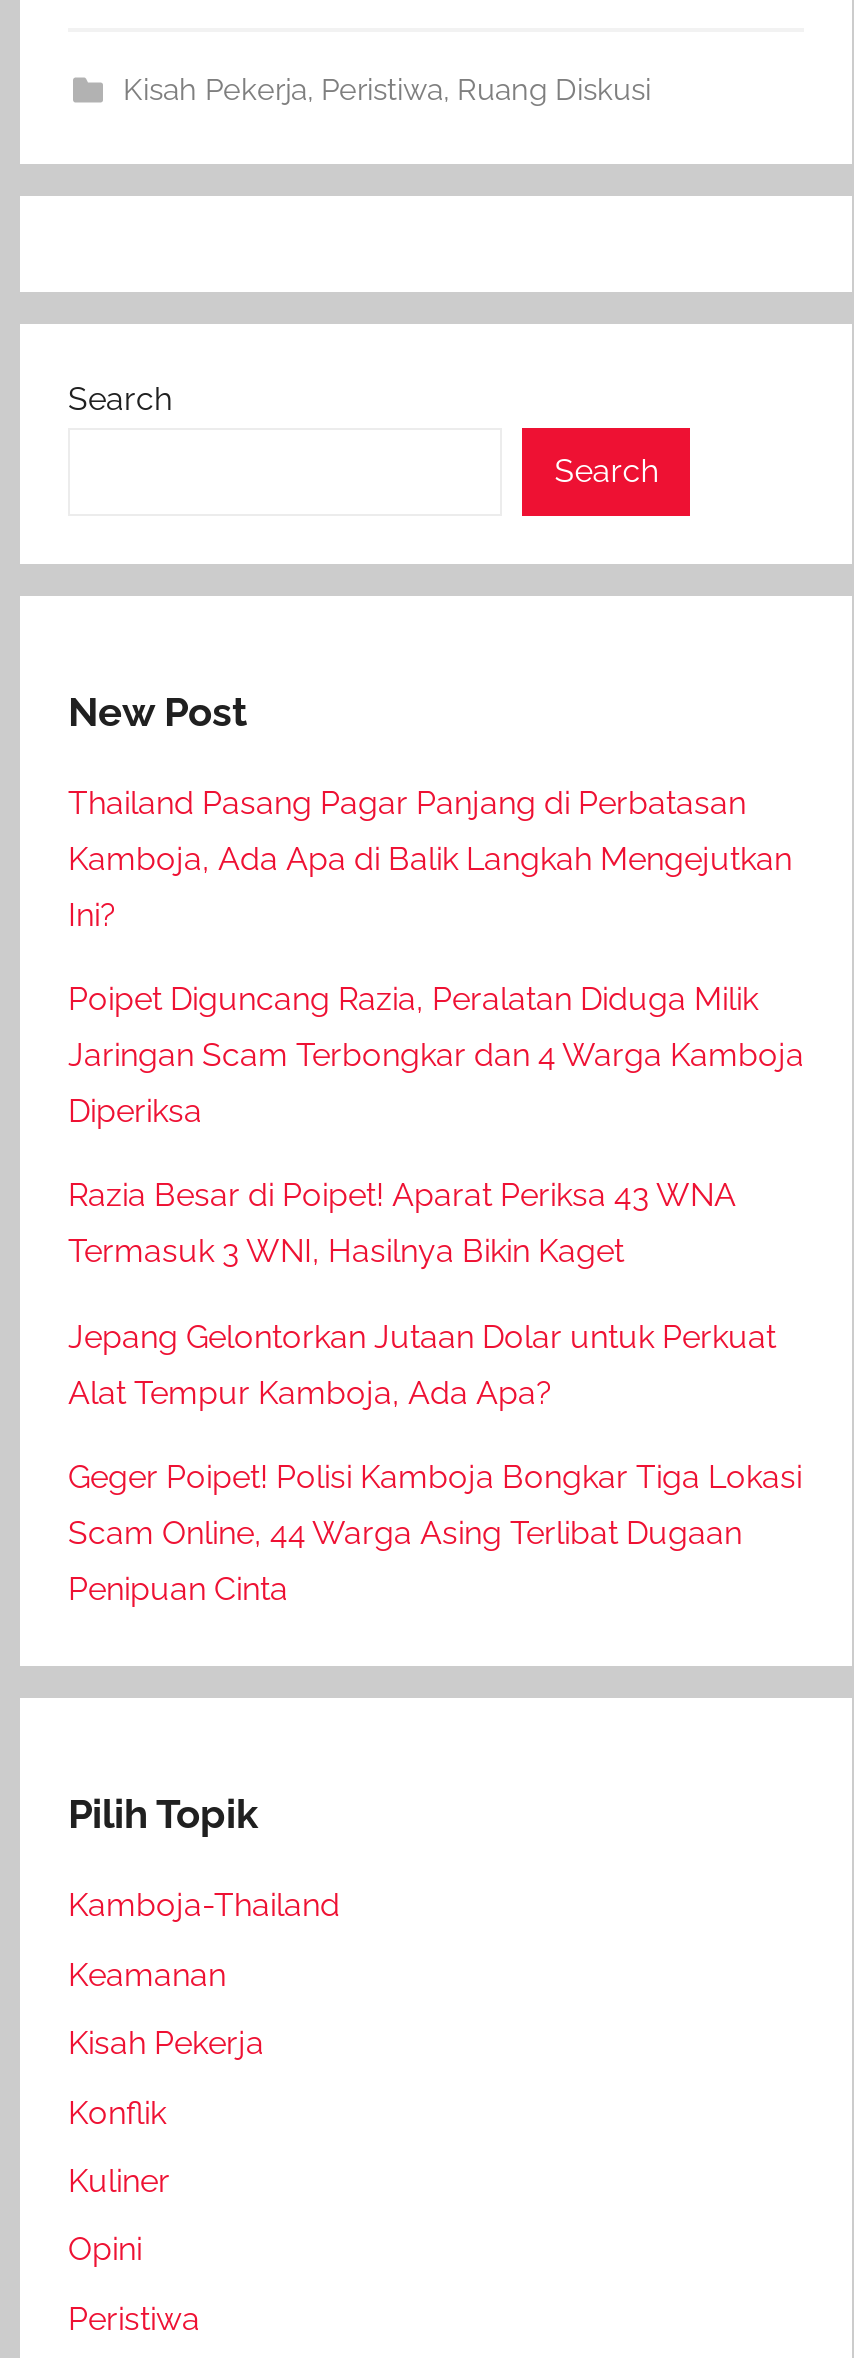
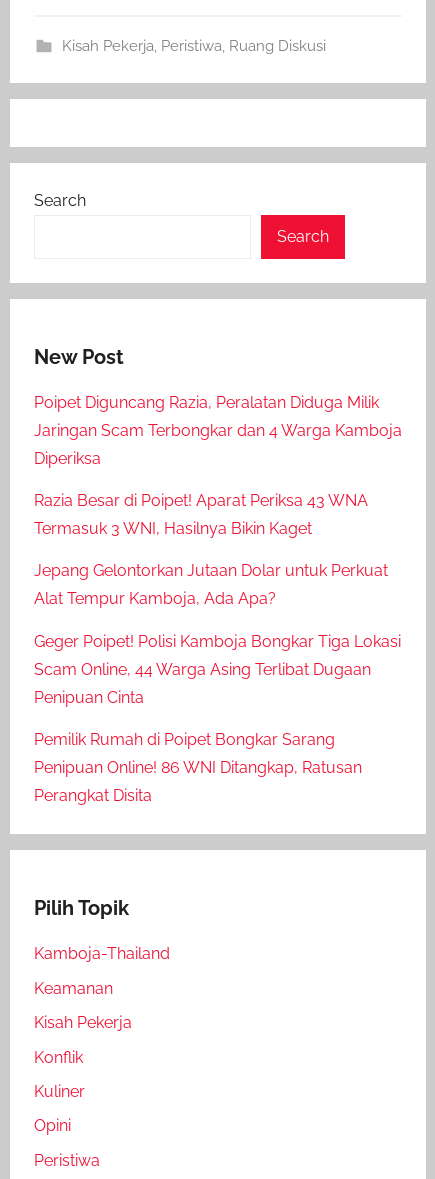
- Thailand Pasang Pagar Panjang di Perbatasan
- Kamboja, Ada Apa di Balik Langkah Mengejutkan
- Ini?

moved up: Poipet Diguncang Razia, Peralatan Diduga Milik | Jaringan Scam Terbongkar dan 4 Warga Kamboja | Diperiksa | ... | Scam Online, 44 Warga Asing Terlibat Dugaan | Penipuan Cinta

+ Pemilik Rumah di Poipet Bongkar Sarang
+ Penipuan Online! 86 WNI Ditangkap, Ratusan
+ Perangkat Disita
